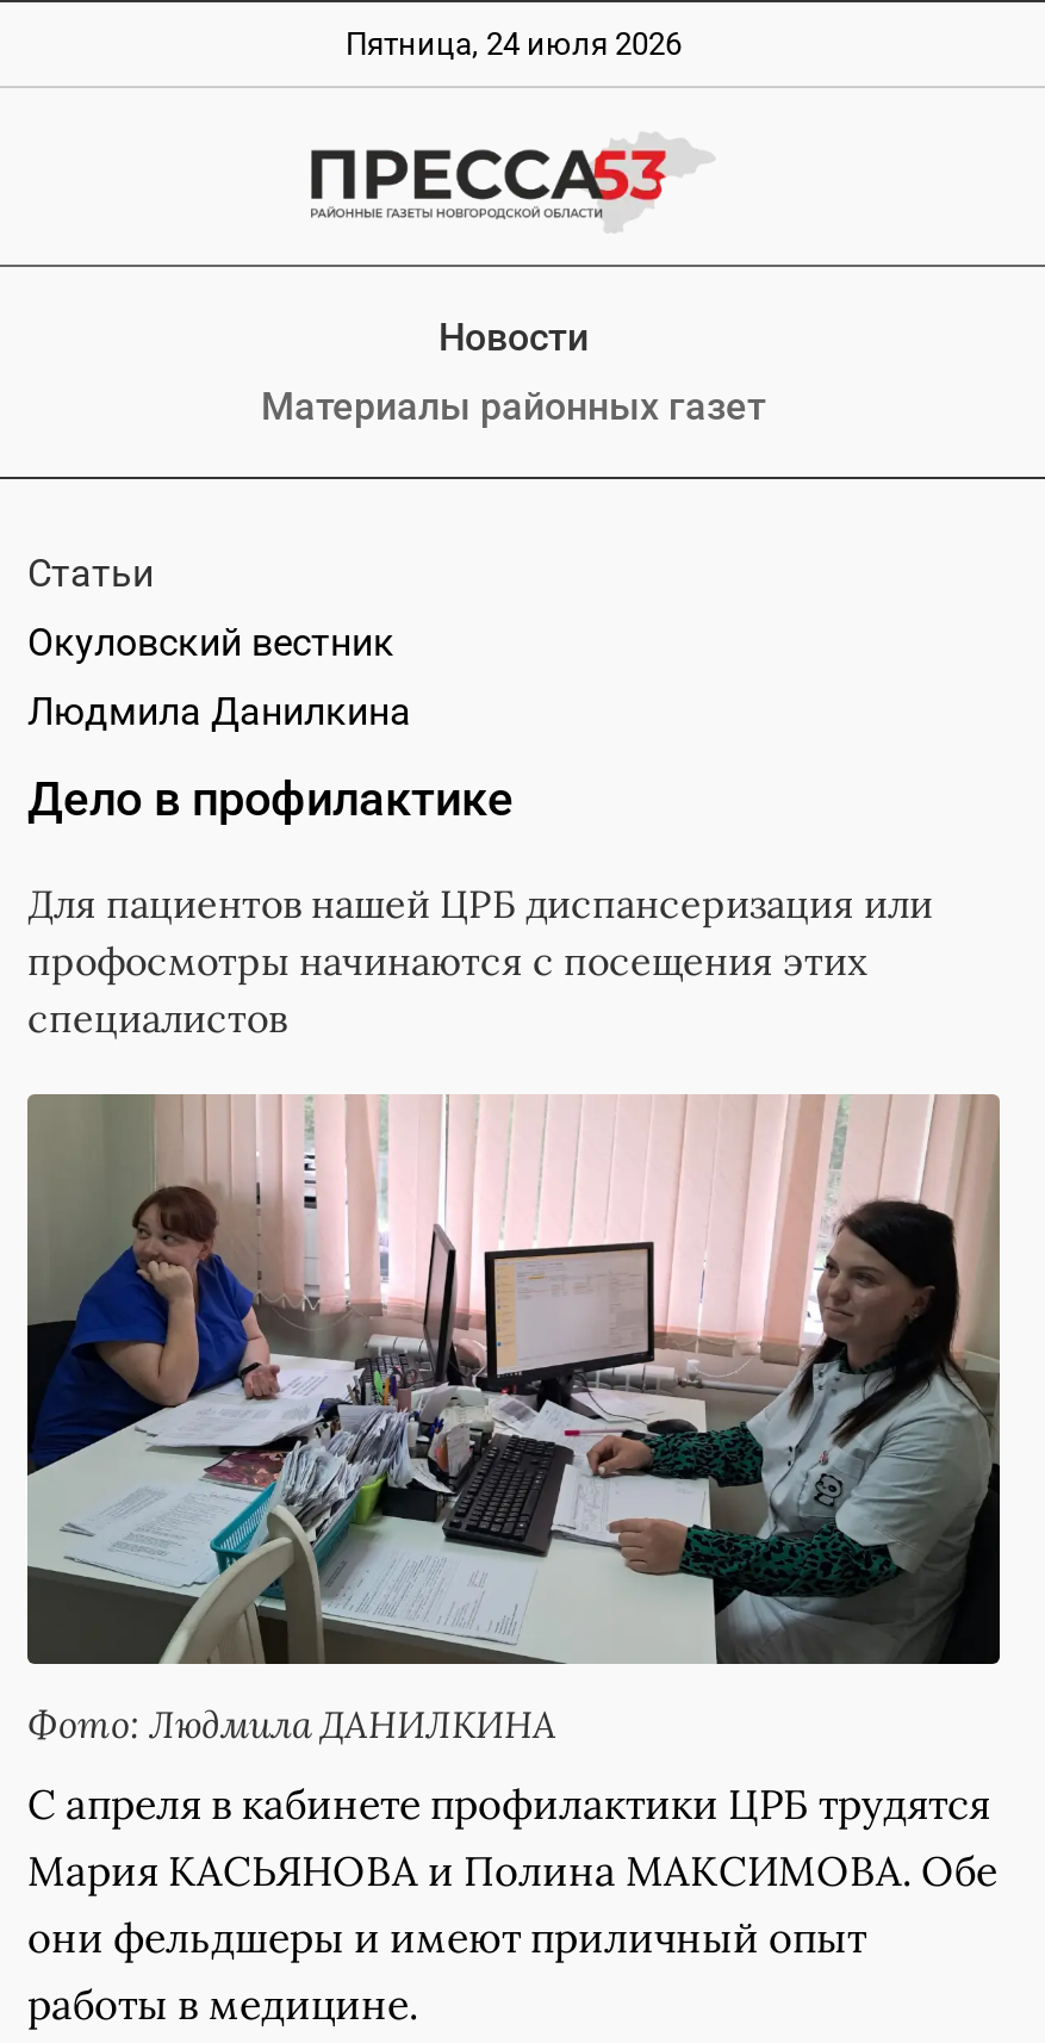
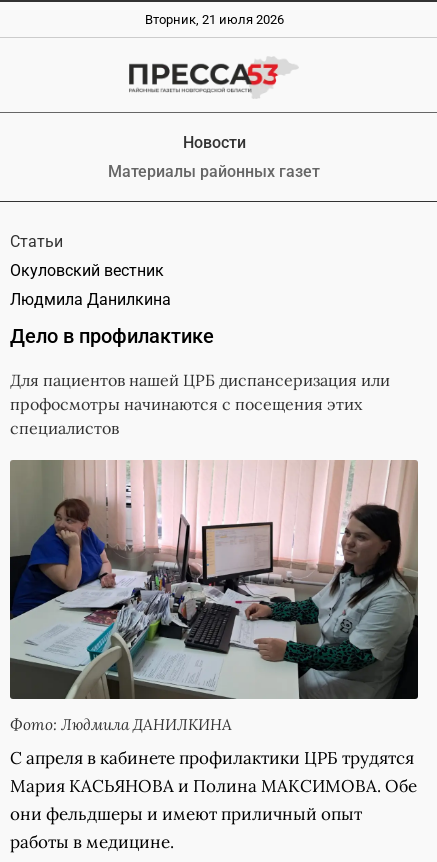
- Пятница, 24 июля 2026
+ Вторник, 21 июля 2026
